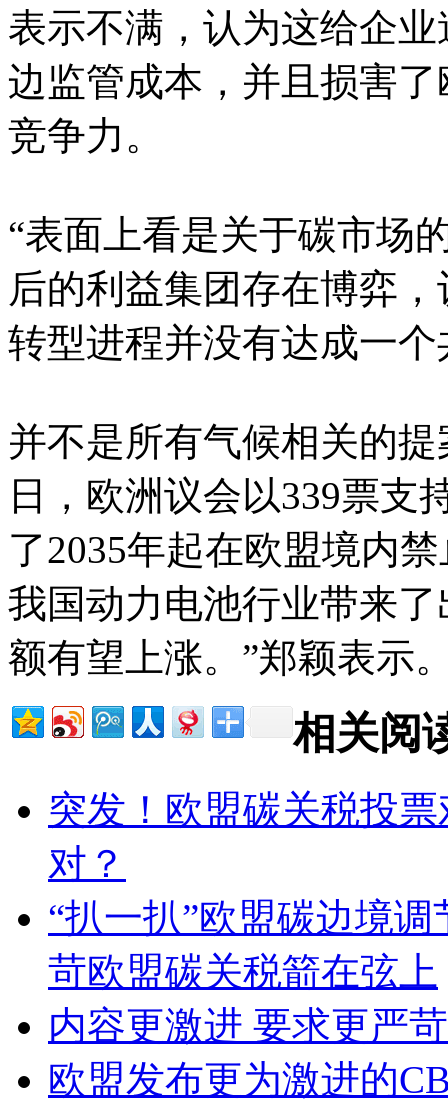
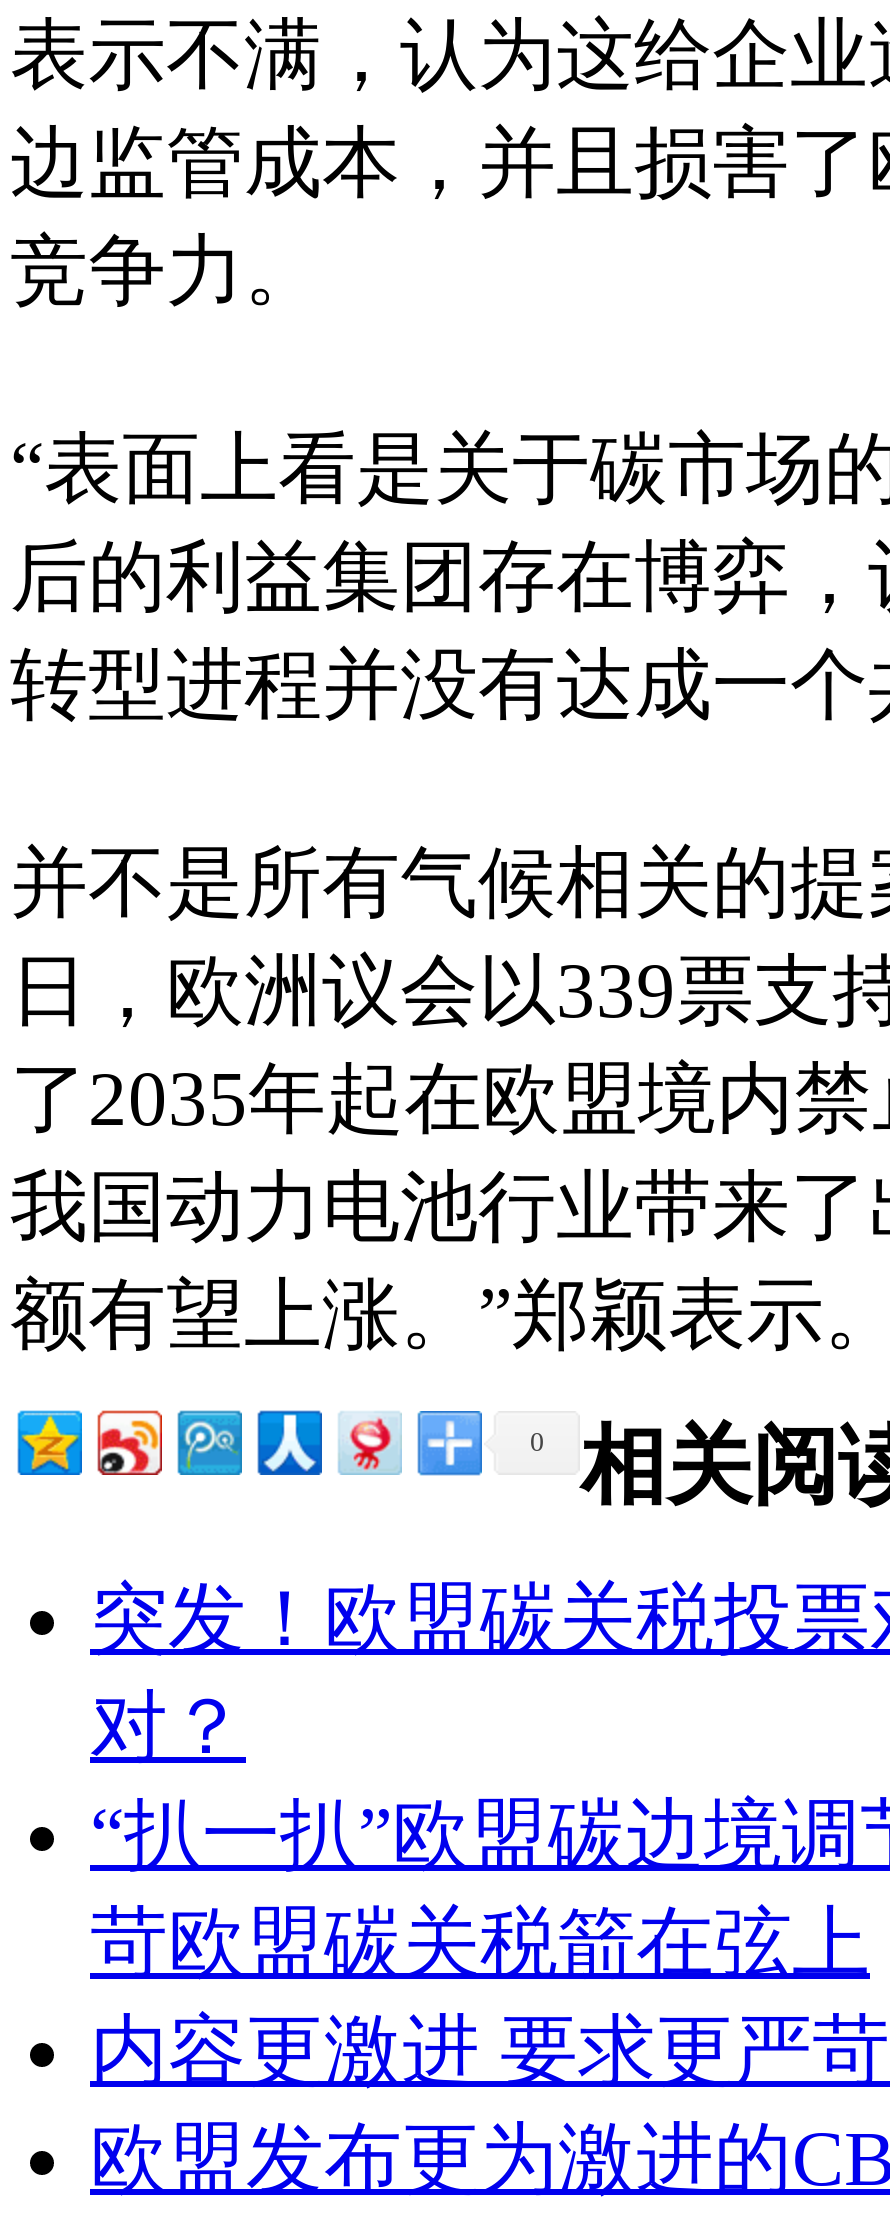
+ 0
